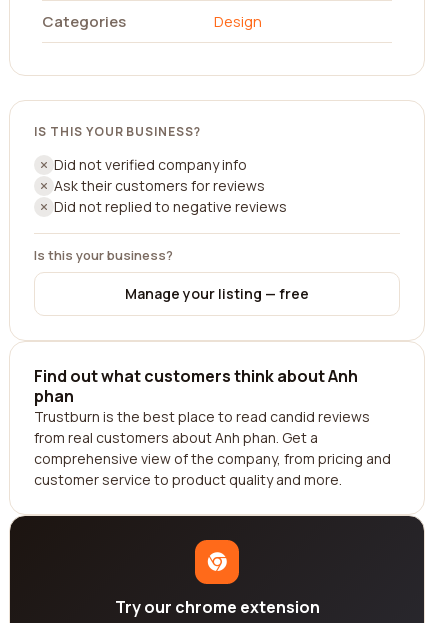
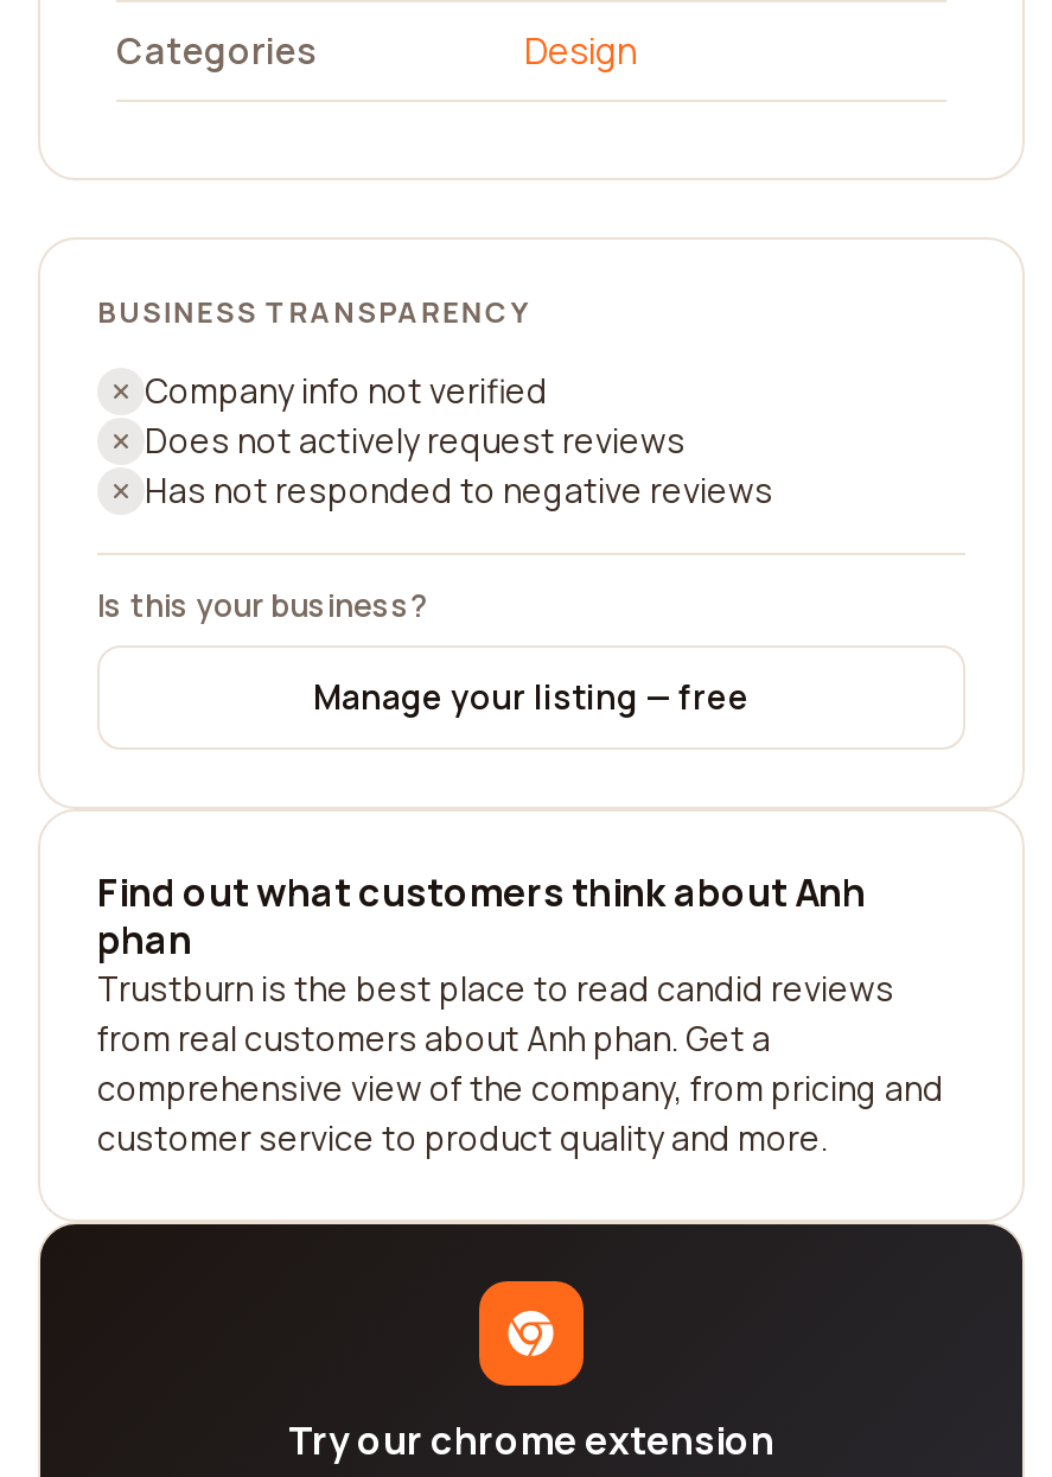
- IS THIS YOUR BUSINESS?
+ BUSINESS TRANSPARENCY

- Did not verified company info
- Ask their customers for reviews
- Did not replied to negative reviews
+ Company info not verified
+ Does not actively request reviews
+ Has not responded to negative reviews
